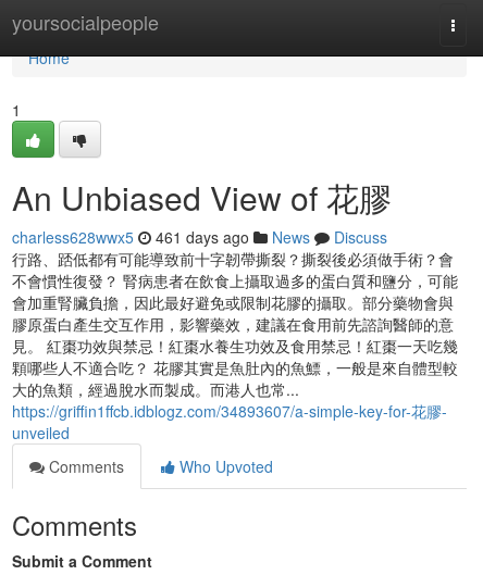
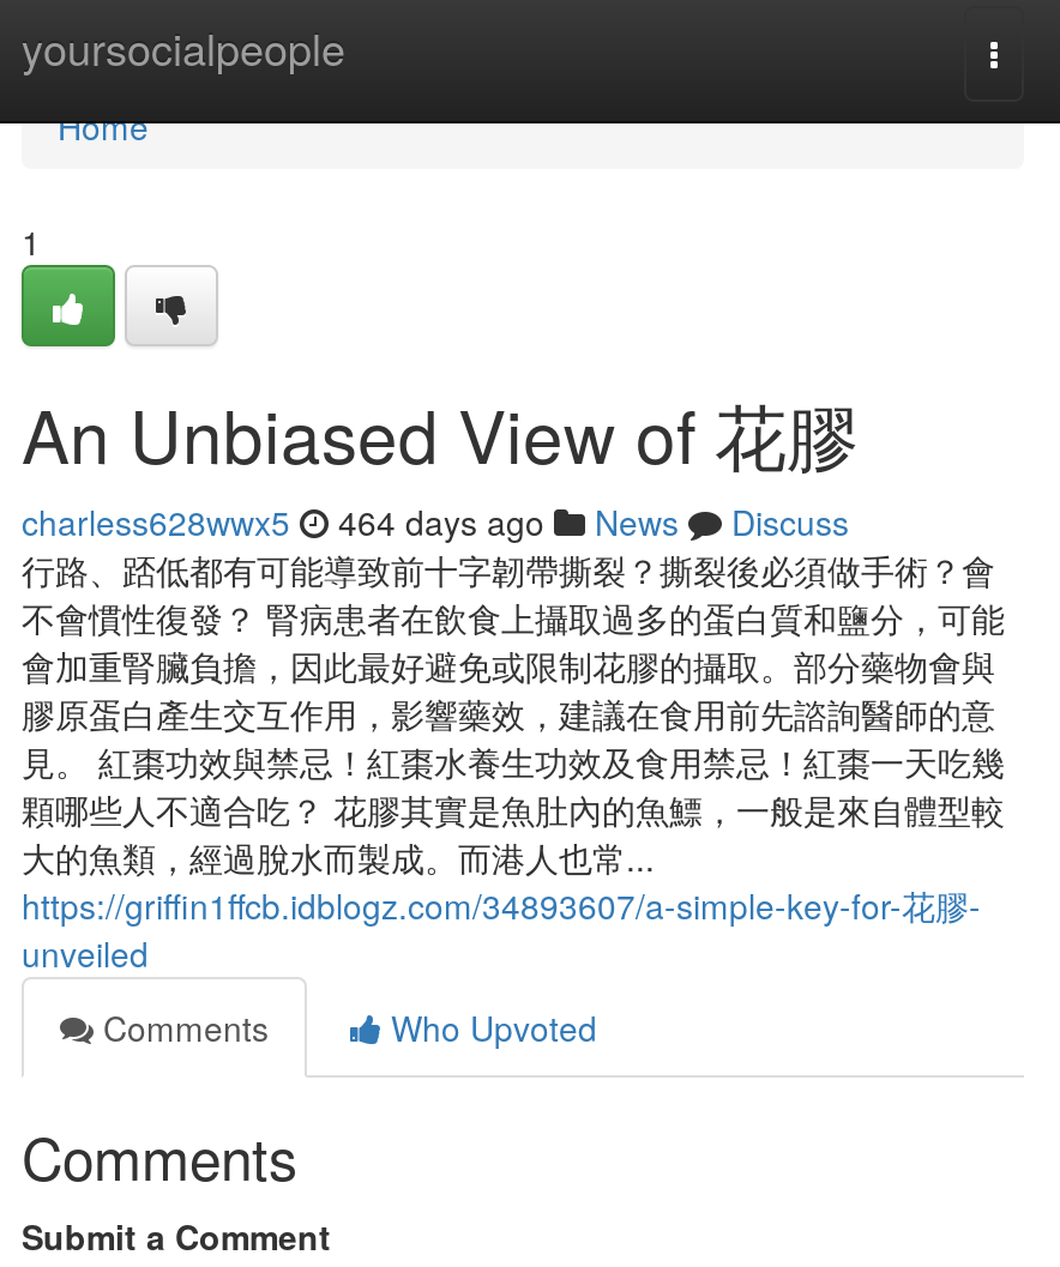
- charless628wwx5 461 days ago News Discuss
+ charless628wwx5 464 days ago News Discuss
